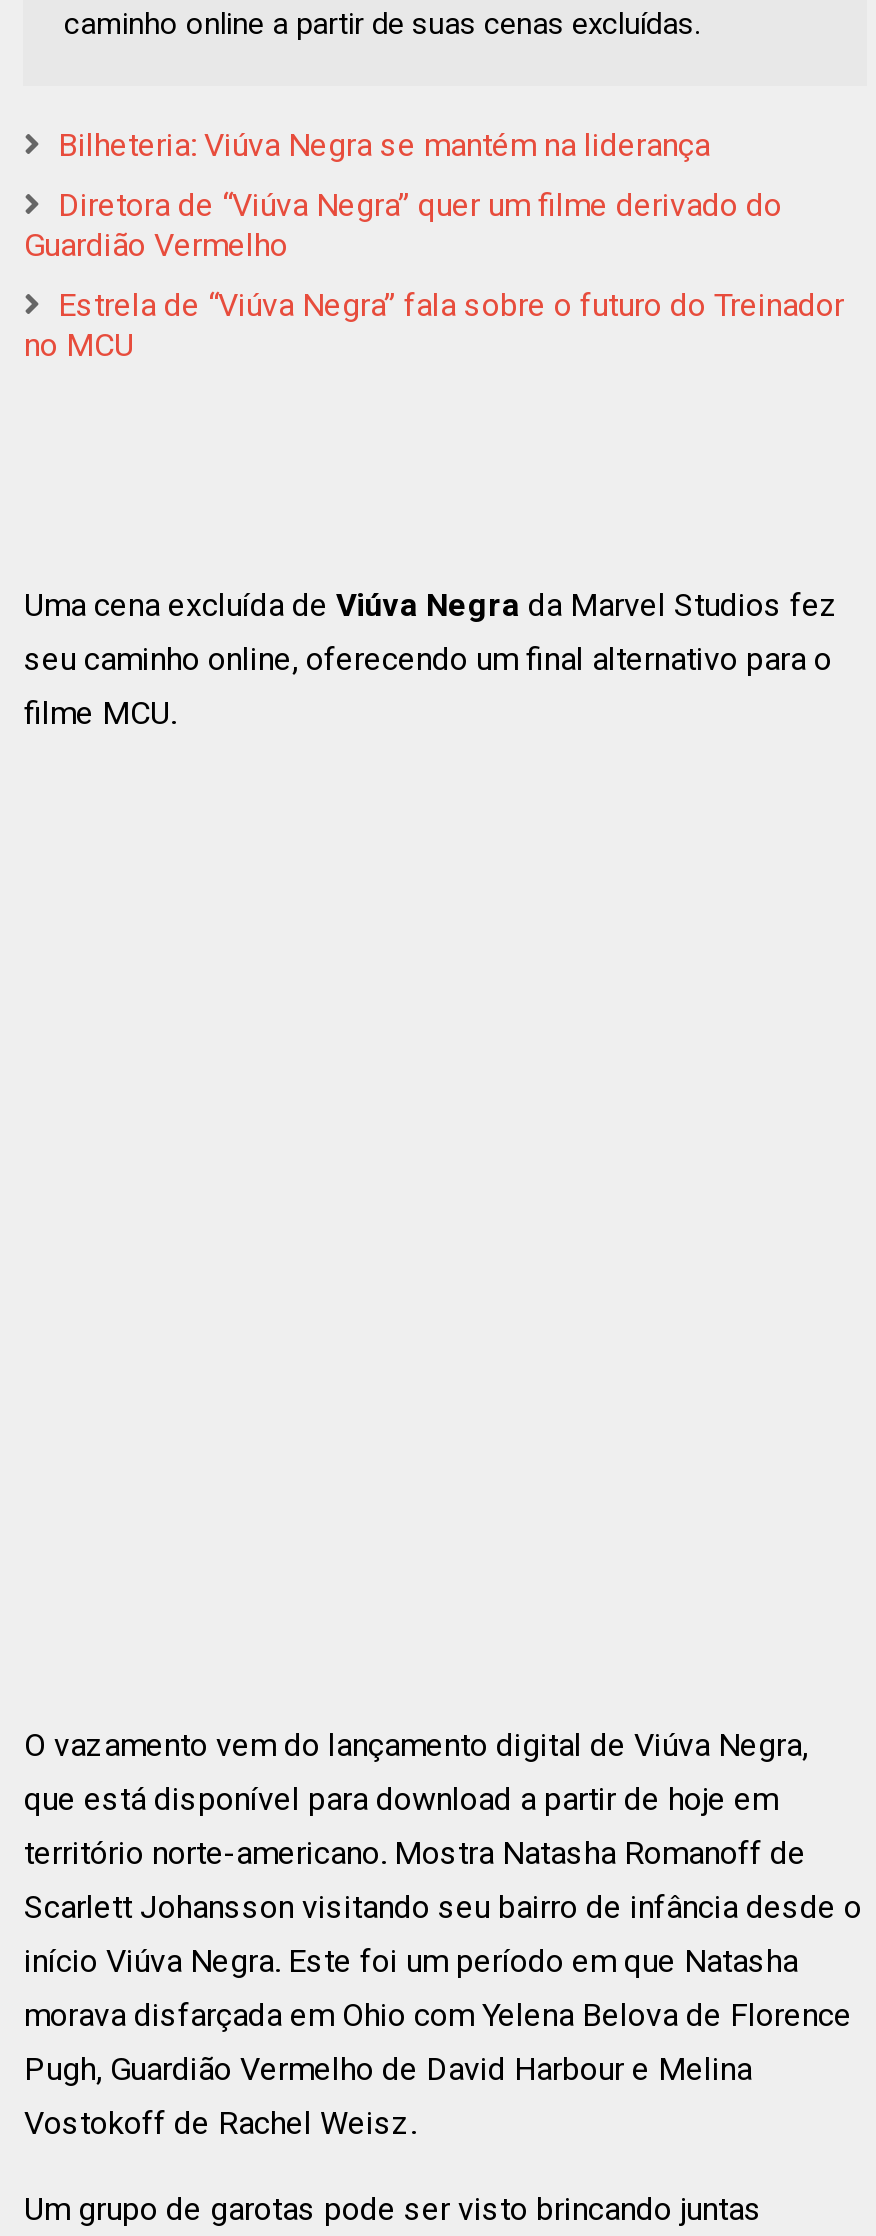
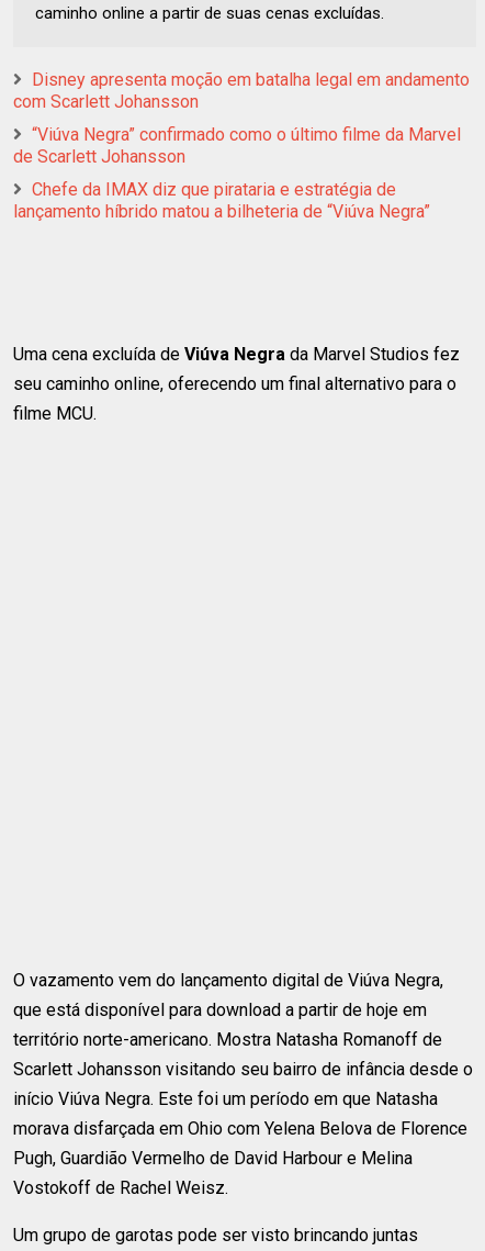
- Bilheteria: Viúva Negra se mantém na liderança
+ Disney apresenta moção em batalha legal em andamento
+ com Scarlett Johansson

- Diretora de “Viúva Negra” quer um filme derivado do
- Guardião Vermelho
+ “Viúva Negra” confirmado como o último filme da Marvel
+ de Scarlett Johansson

- Estrela de “Viúva Negra” fala sobre o futuro do Treinador
- no MCU
+ Chefe da IMAX diz que pirataria e estratégia de
+ lançamento híbrido matou a bilheteria de “Viúva Negra”
